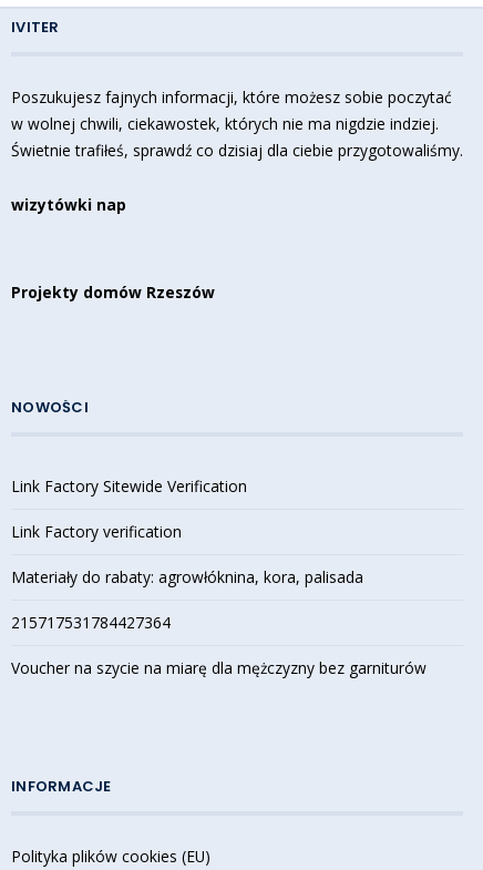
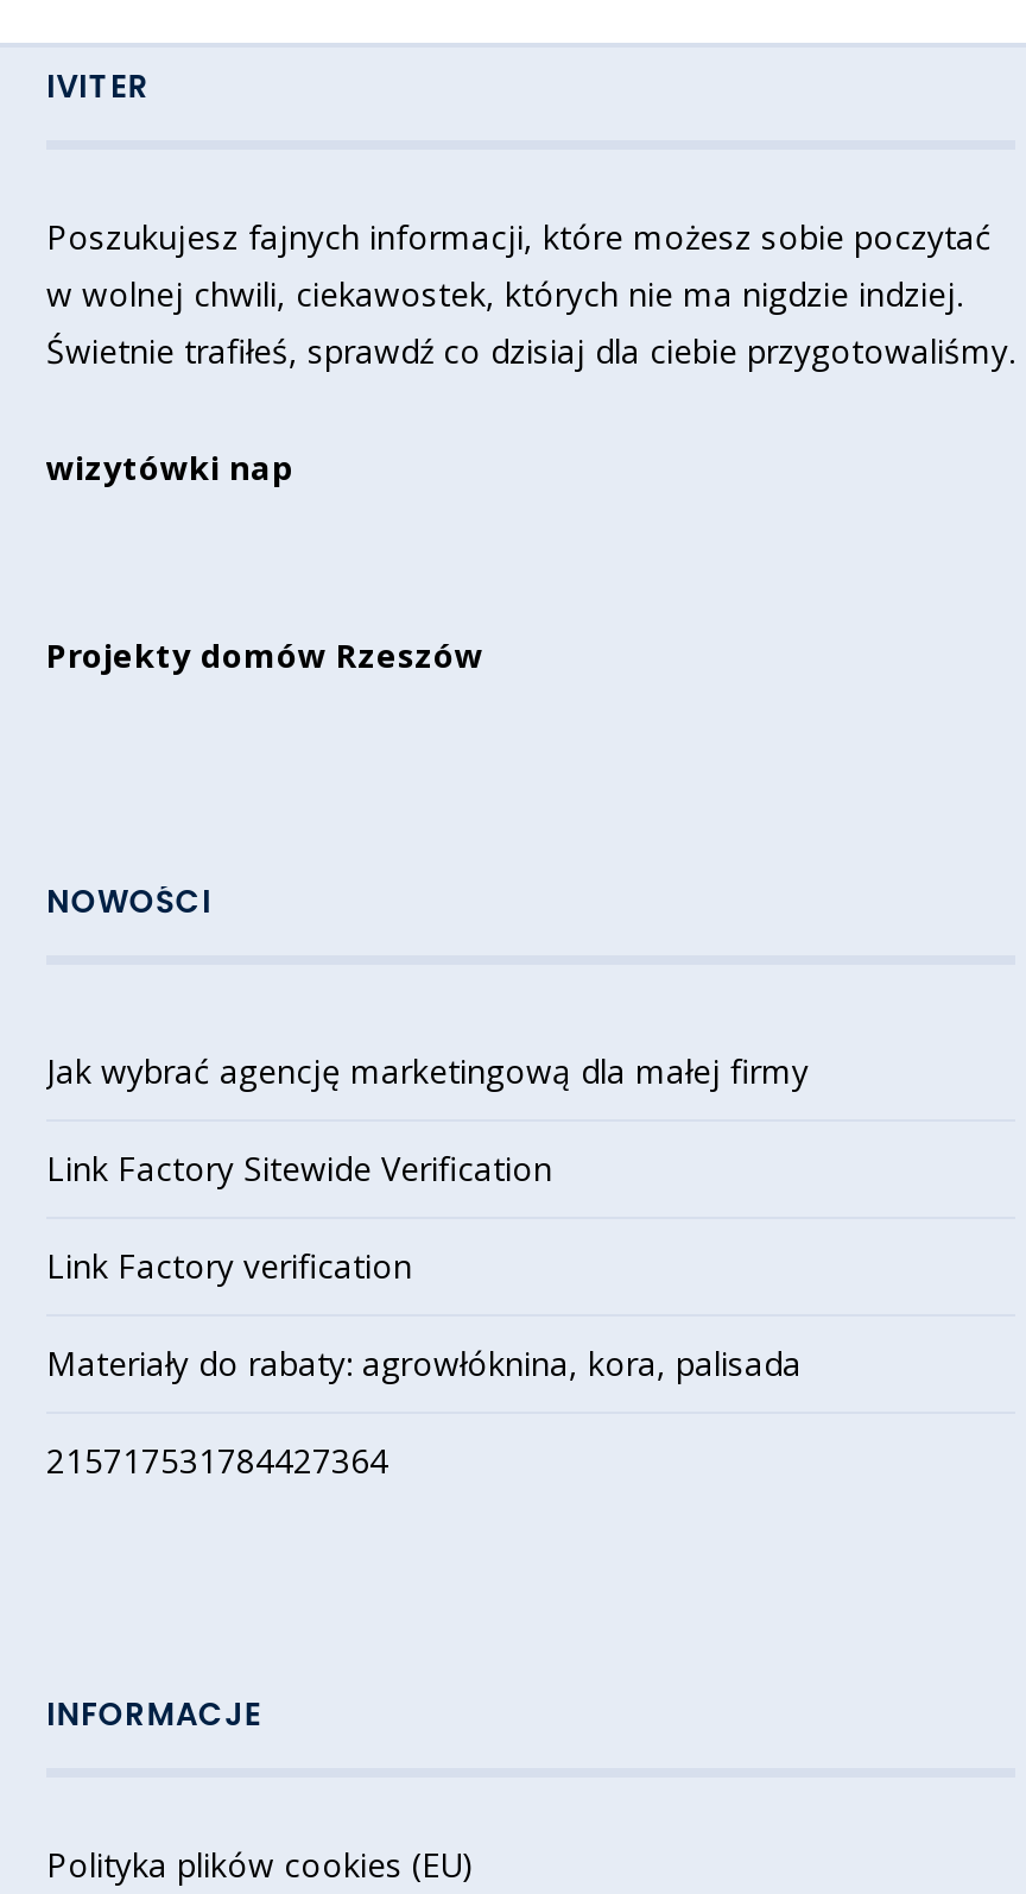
+ Jak wybrać agencję marketingową dla małej firmy

moved down: Link Factory Sitewide Verification | Link Factory verification | Materiały do rabaty: agrowłóknina, kora, palisada | 215717531784427364

- Voucher na szycie na miarę dla mężczyzny bez garniturów
